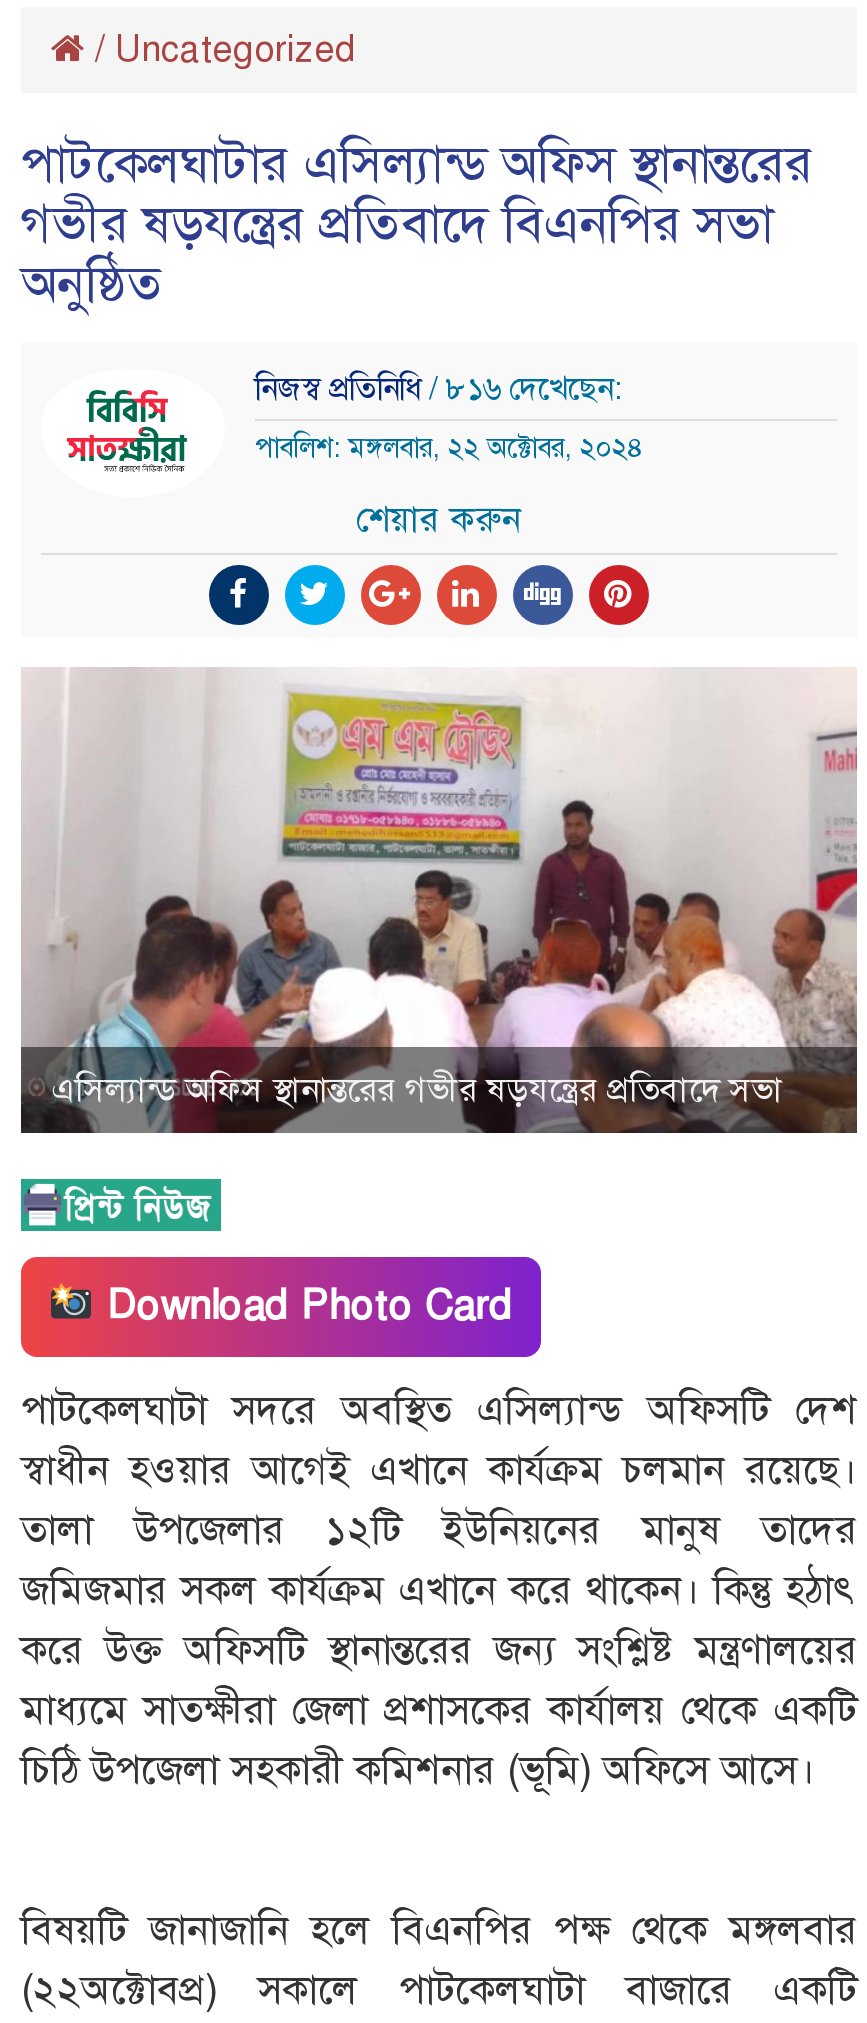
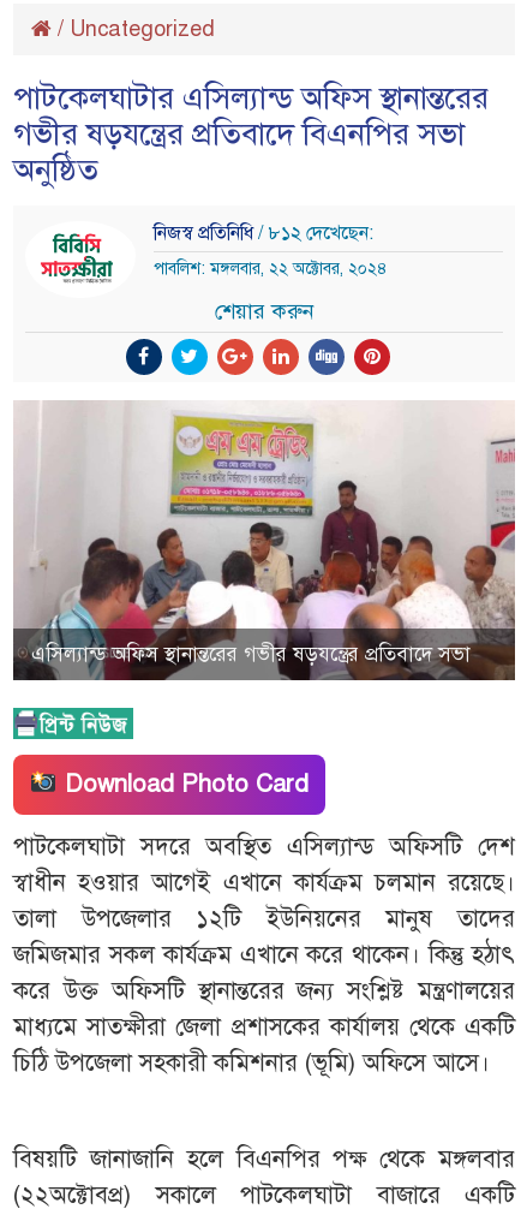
- নিজস্ব প্রতিনিধি / ৮১৬ দেখেছেন:
+ নিজস্ব প্রতিনিধি / ৮১২ দেখেছেন:
